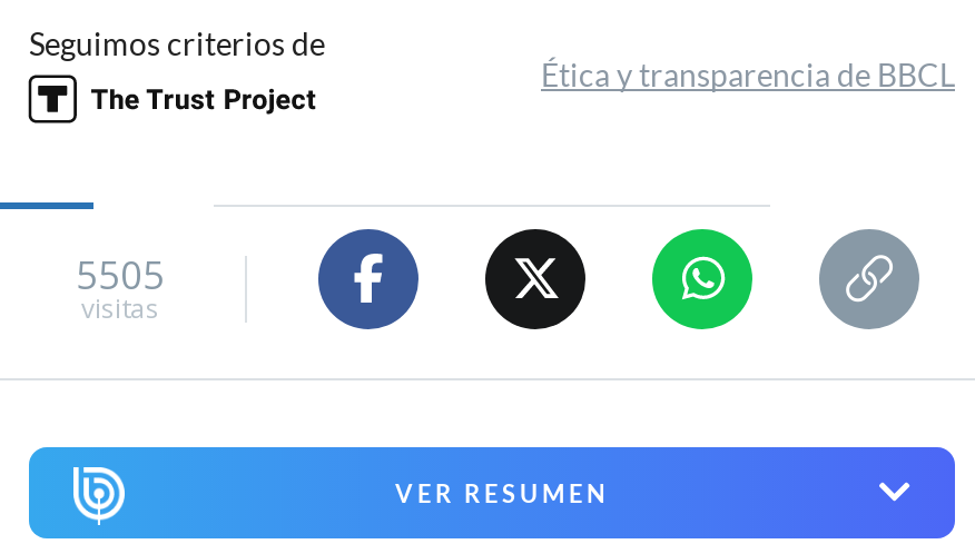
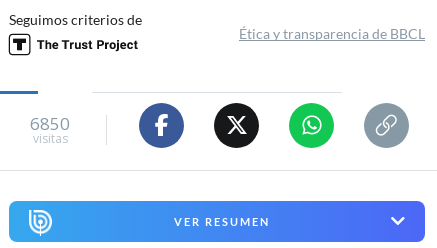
- 5505
+ 6850
